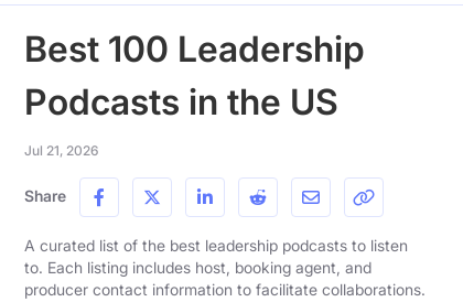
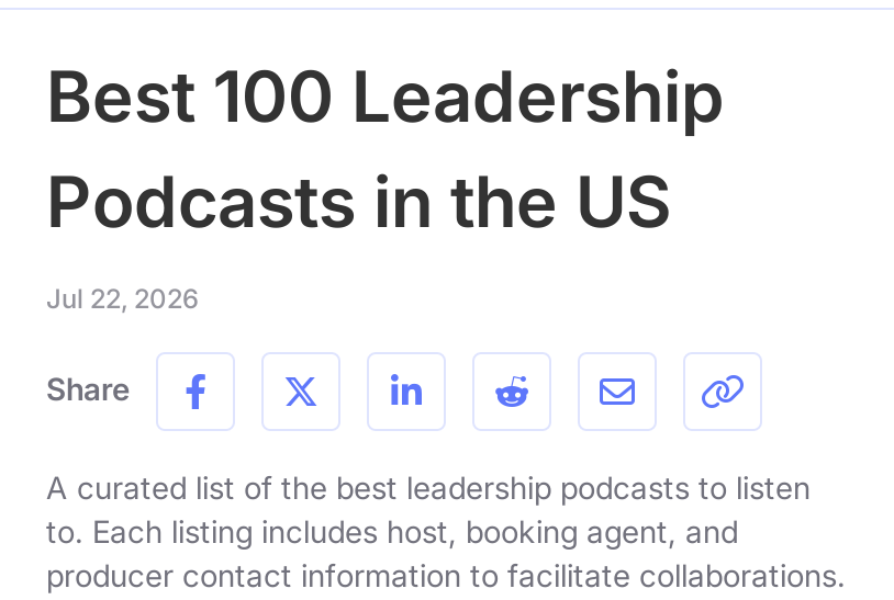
- Jul 21, 2026
+ Jul 22, 2026
